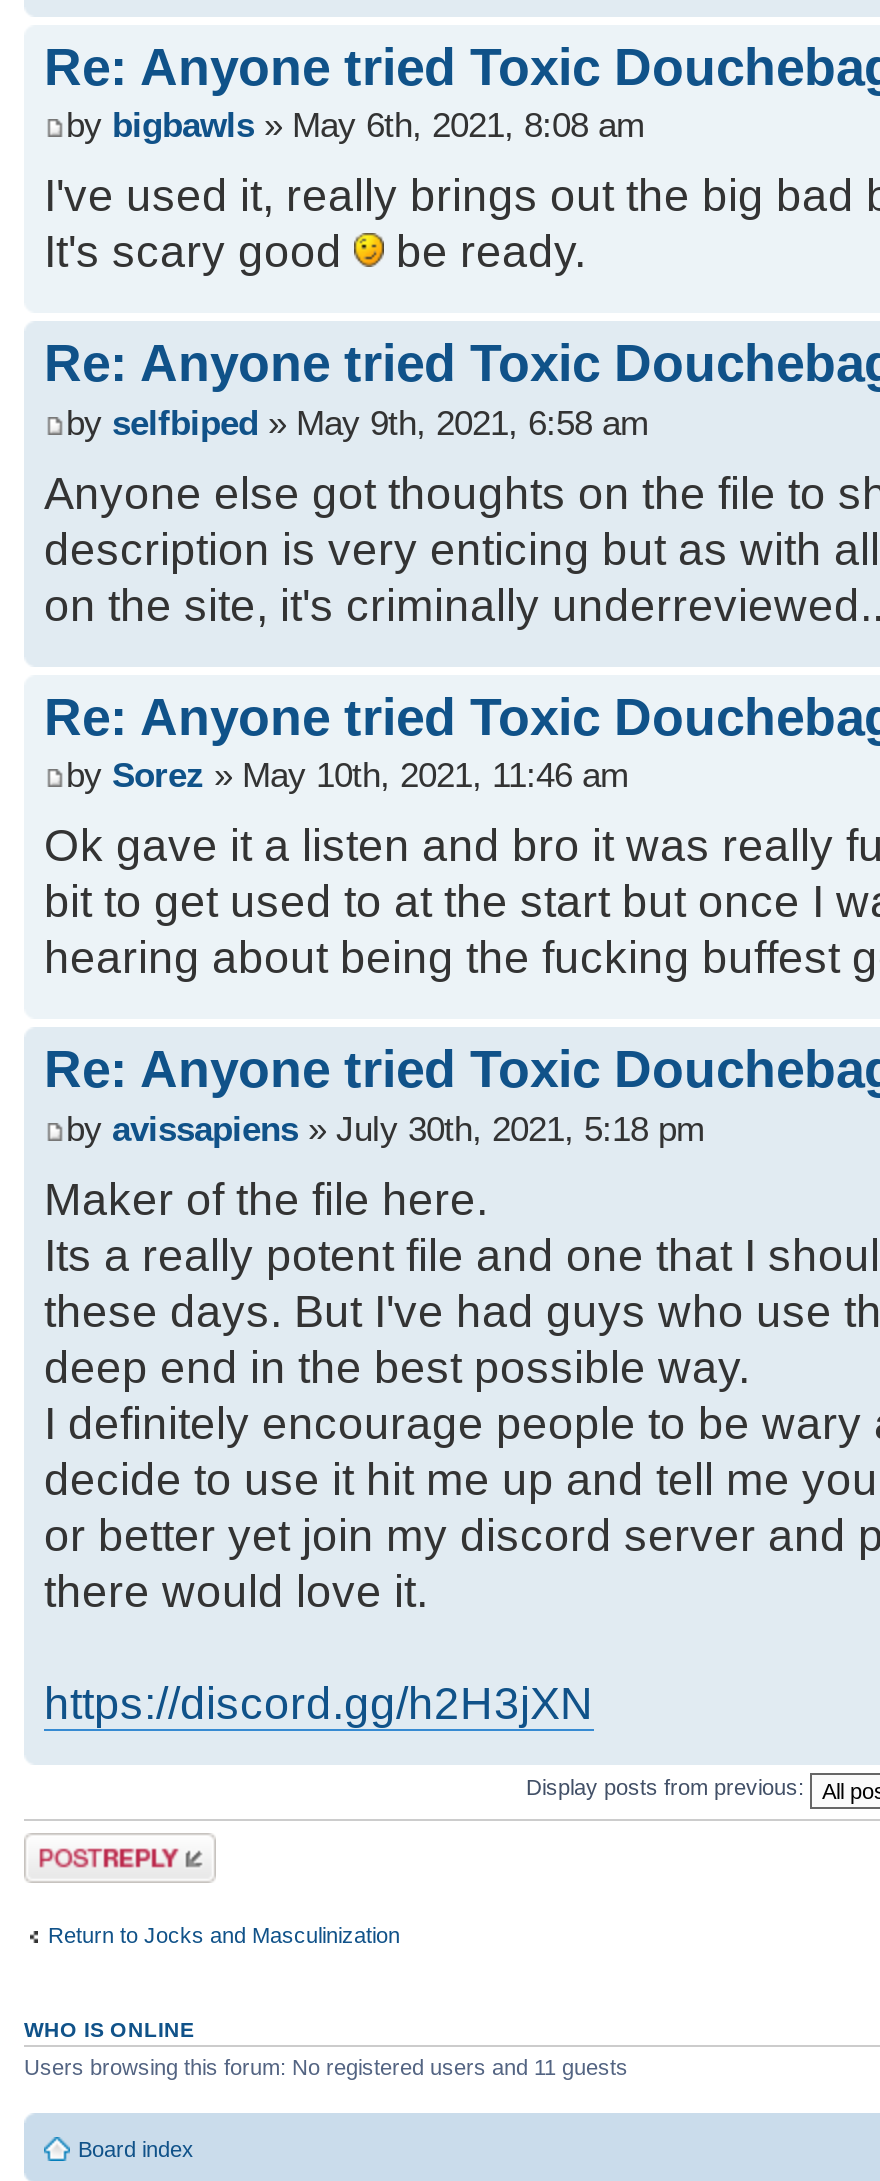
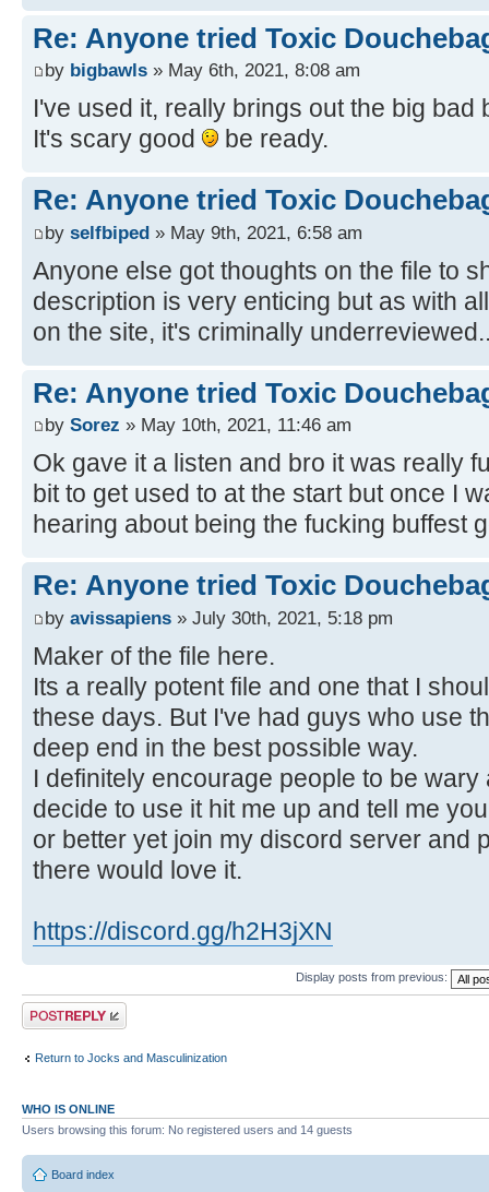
- Users browsing this forum: No registered users and 11 guests
+ Users browsing this forum: No registered users and 14 guests
